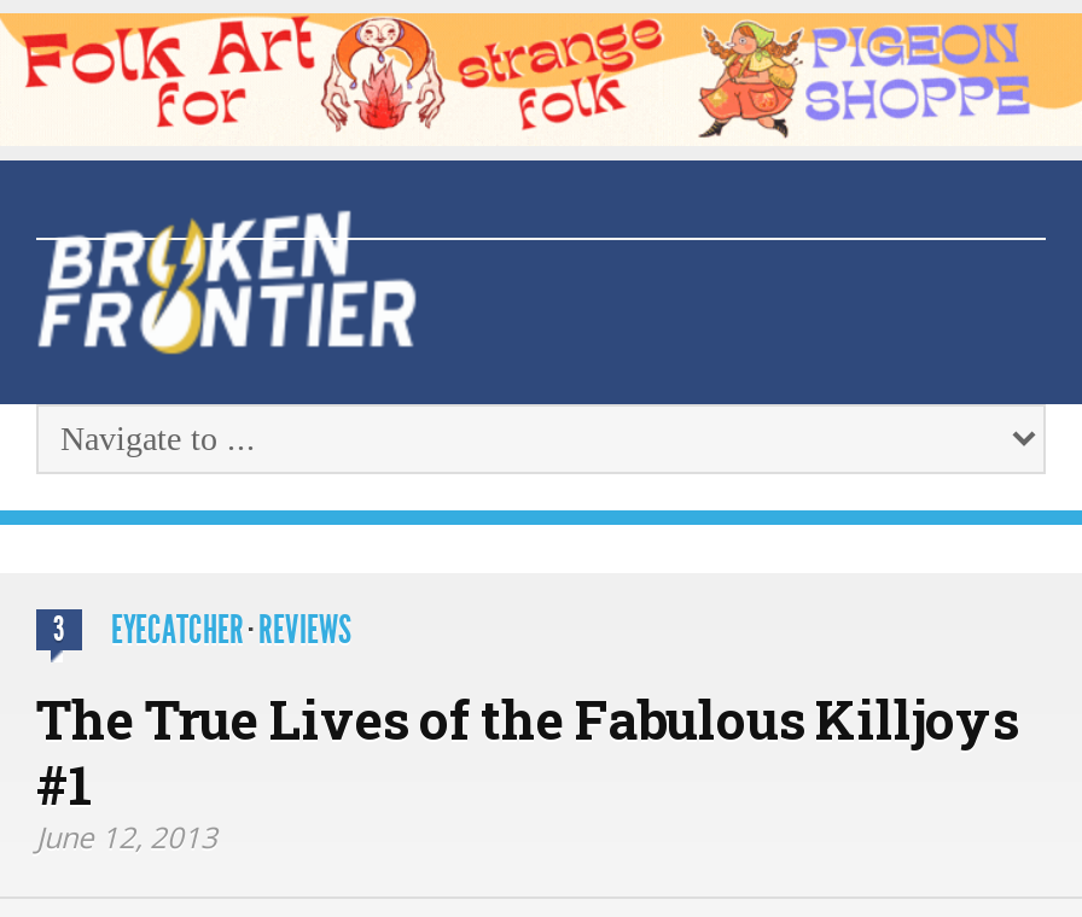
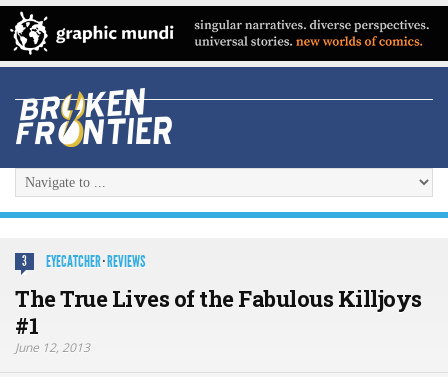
- [image]
+ [image]
